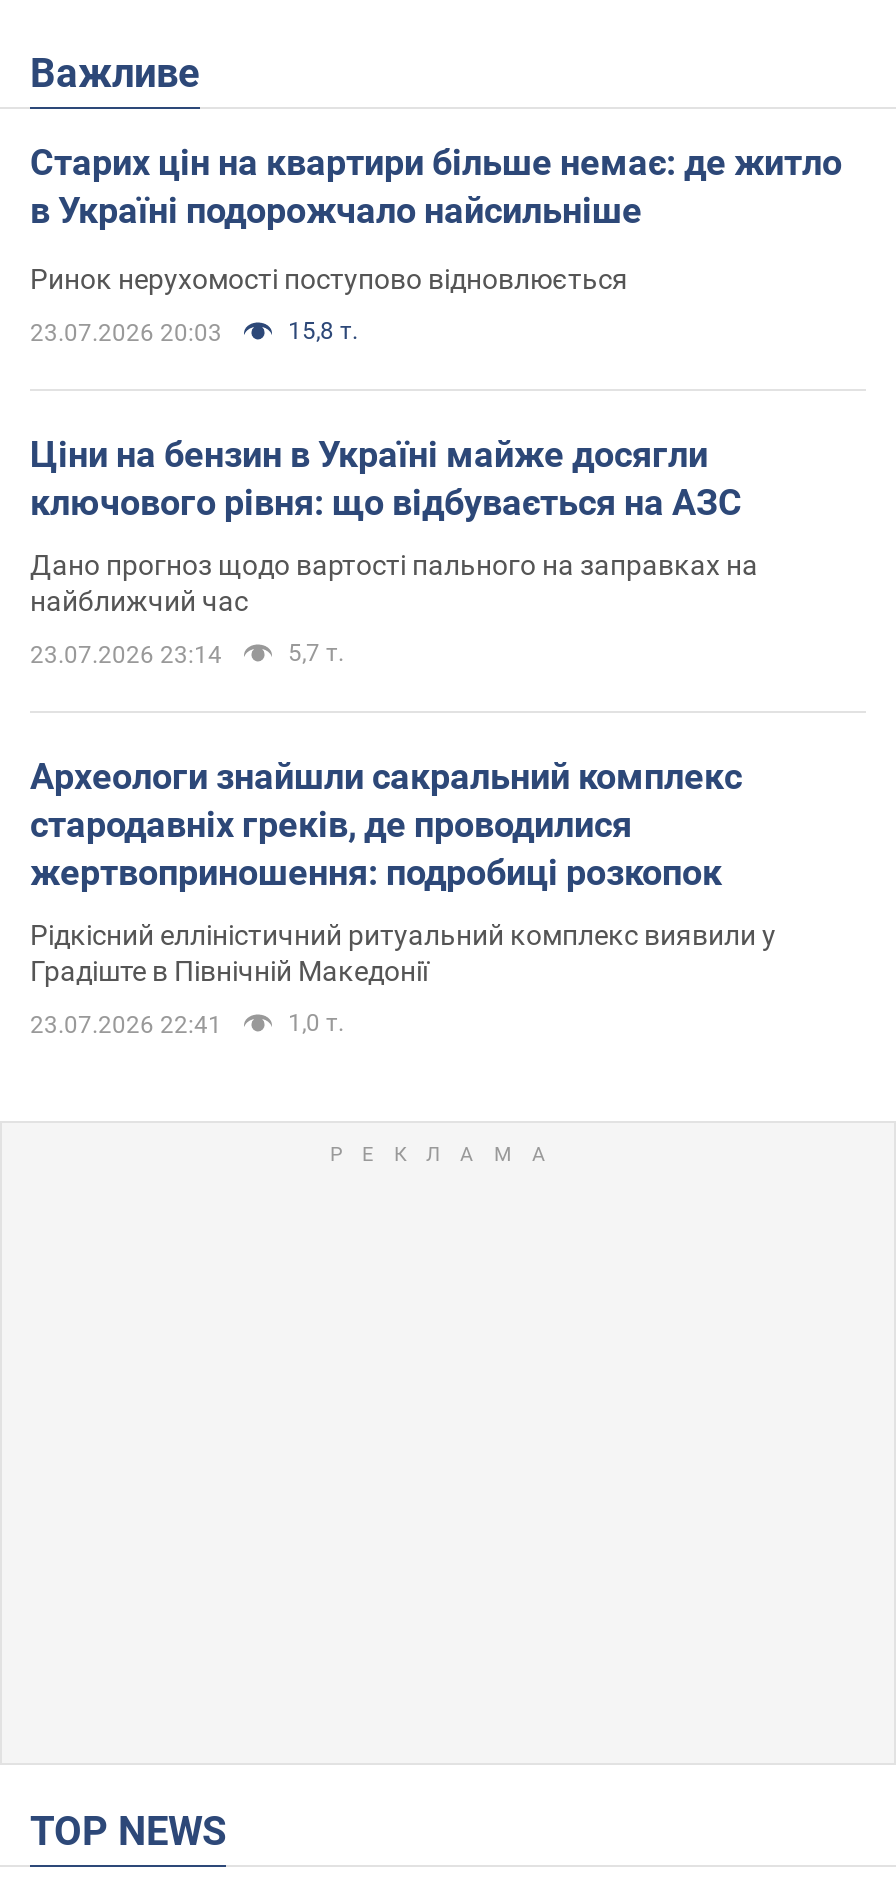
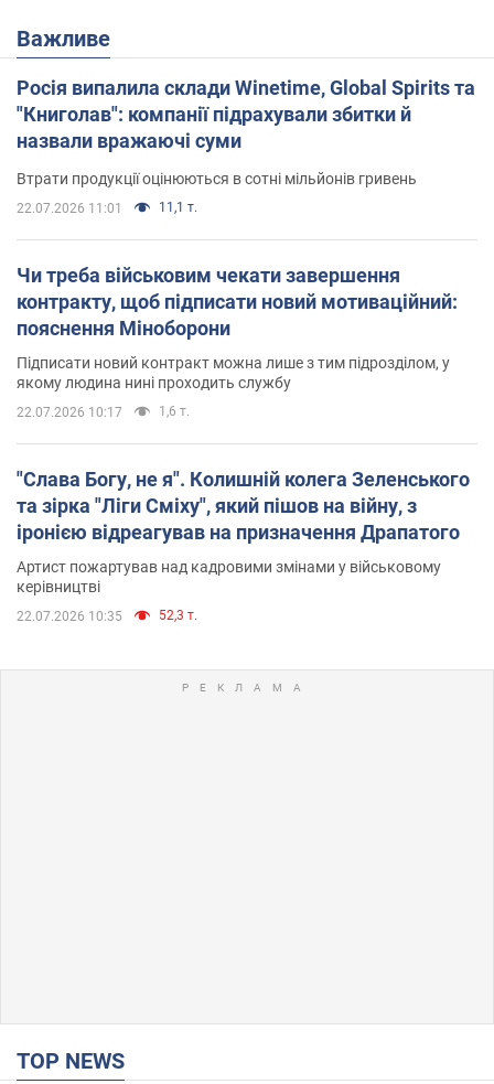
- Старих цін на квартири більше немає: де житло
- в Україні подорожчало найсильніше
+ Росія випалила склади Winetime, Global Spirits та
+ "Книголав": компанії підрахували збитки й
+ назвали вражаючі суми

- Ринок нерухомості поступово відновлюється
+ Втрати продукції оцінюються в сотні мільйонів гривень

- 23.07.2026 20:03
- 15,8 т.
+ 22.07.2026 11:01
+ 11,1 т.

- Ціни на бензин в Україні майже досягли
- ключового рівня: що відбувається на АЗС
+ Чи треба військовим чекати завершення
+ контракту, щоб підписати новий мотиваційний:
+ пояснення Міноборони

- Дано прогноз щодо вартості пального на заправках на
- найближчий час
+ Підписати новий контракт можна лише з тим підрозділом, у
+ якому людина нині проходить службу

- 23.07.2026 23:14
- 5,7 т.
+ 22.07.2026 10:17
+ 1,6 т.

- Археологи знайшли сакральний комплекс
- стародавніх греків, де проводилися
- жертвоприношення: подробиці розкопок
+ "Слава Богу, не я". Колишній колега Зеленського
+ та зірка "Ліги Сміху", який пішов на війну, з
+ іронією відреагував на призначення Драпатого

- Рідкісний елліністичний ритуальний комплекс виявили у
- Градіште в Північній Македонії
+ Артист пожартував над кадровими змінами у військовому
+ керівництві

- 23.07.2026 22:41
- 1,0 т.
+ 22.07.2026 10:35
+ 52,3 т.
